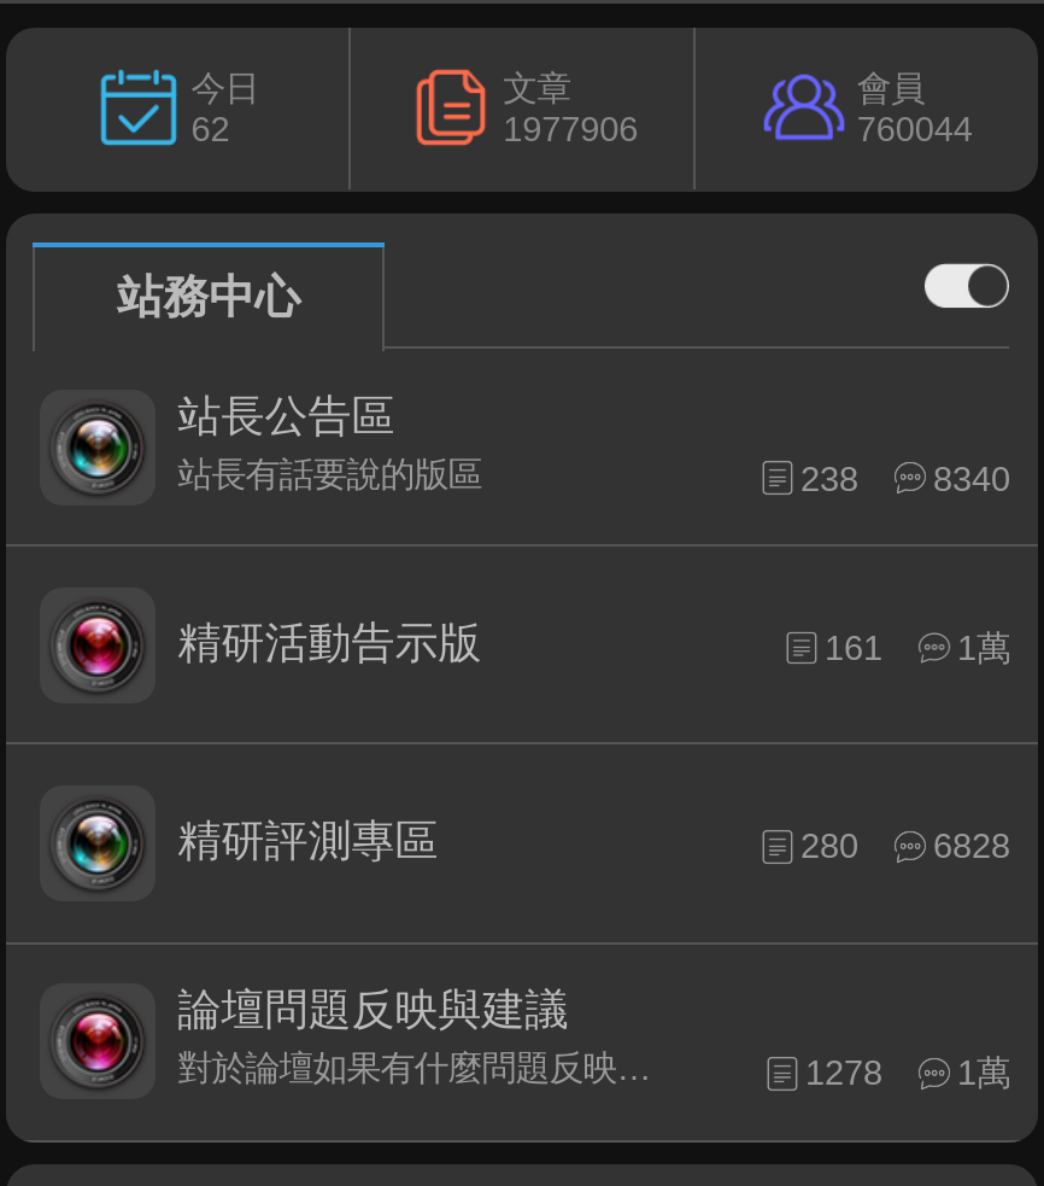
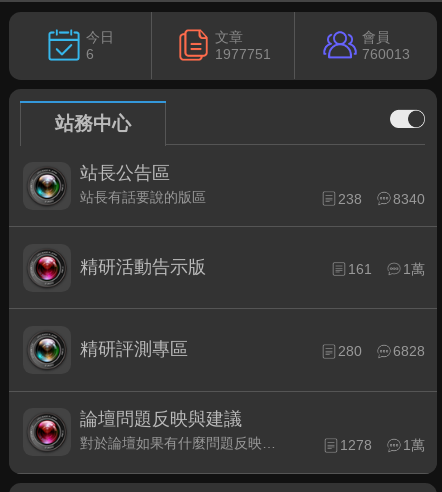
- 62
+ 6

- 1977906
+ 1977751

- 760044
+ 760013
